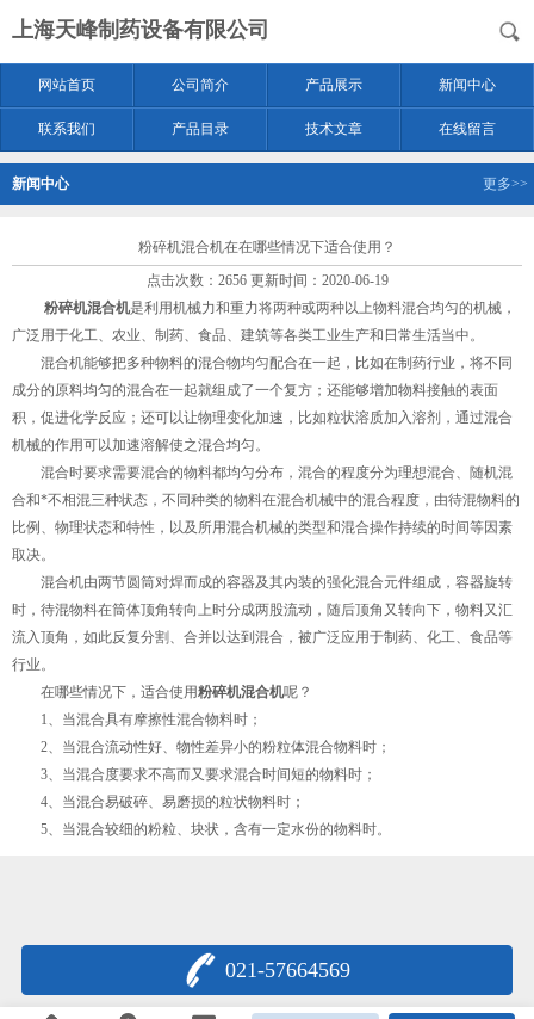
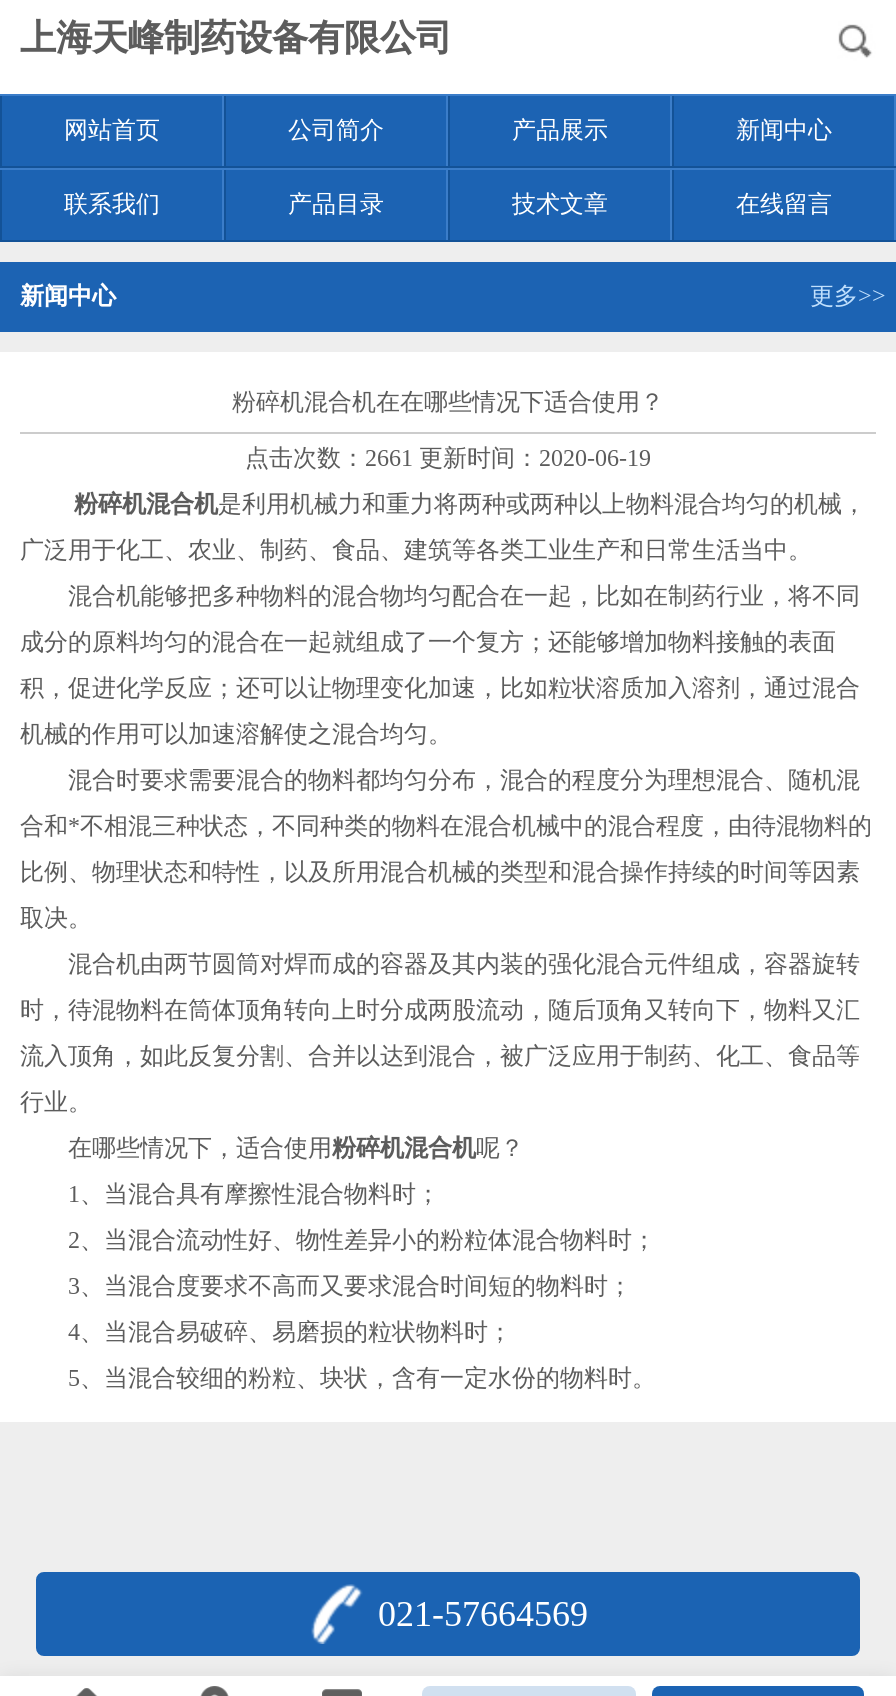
- 点击次数：2656 更新时间：2020-06-19
+ 点击次数：2661 更新时间：2020-06-19
